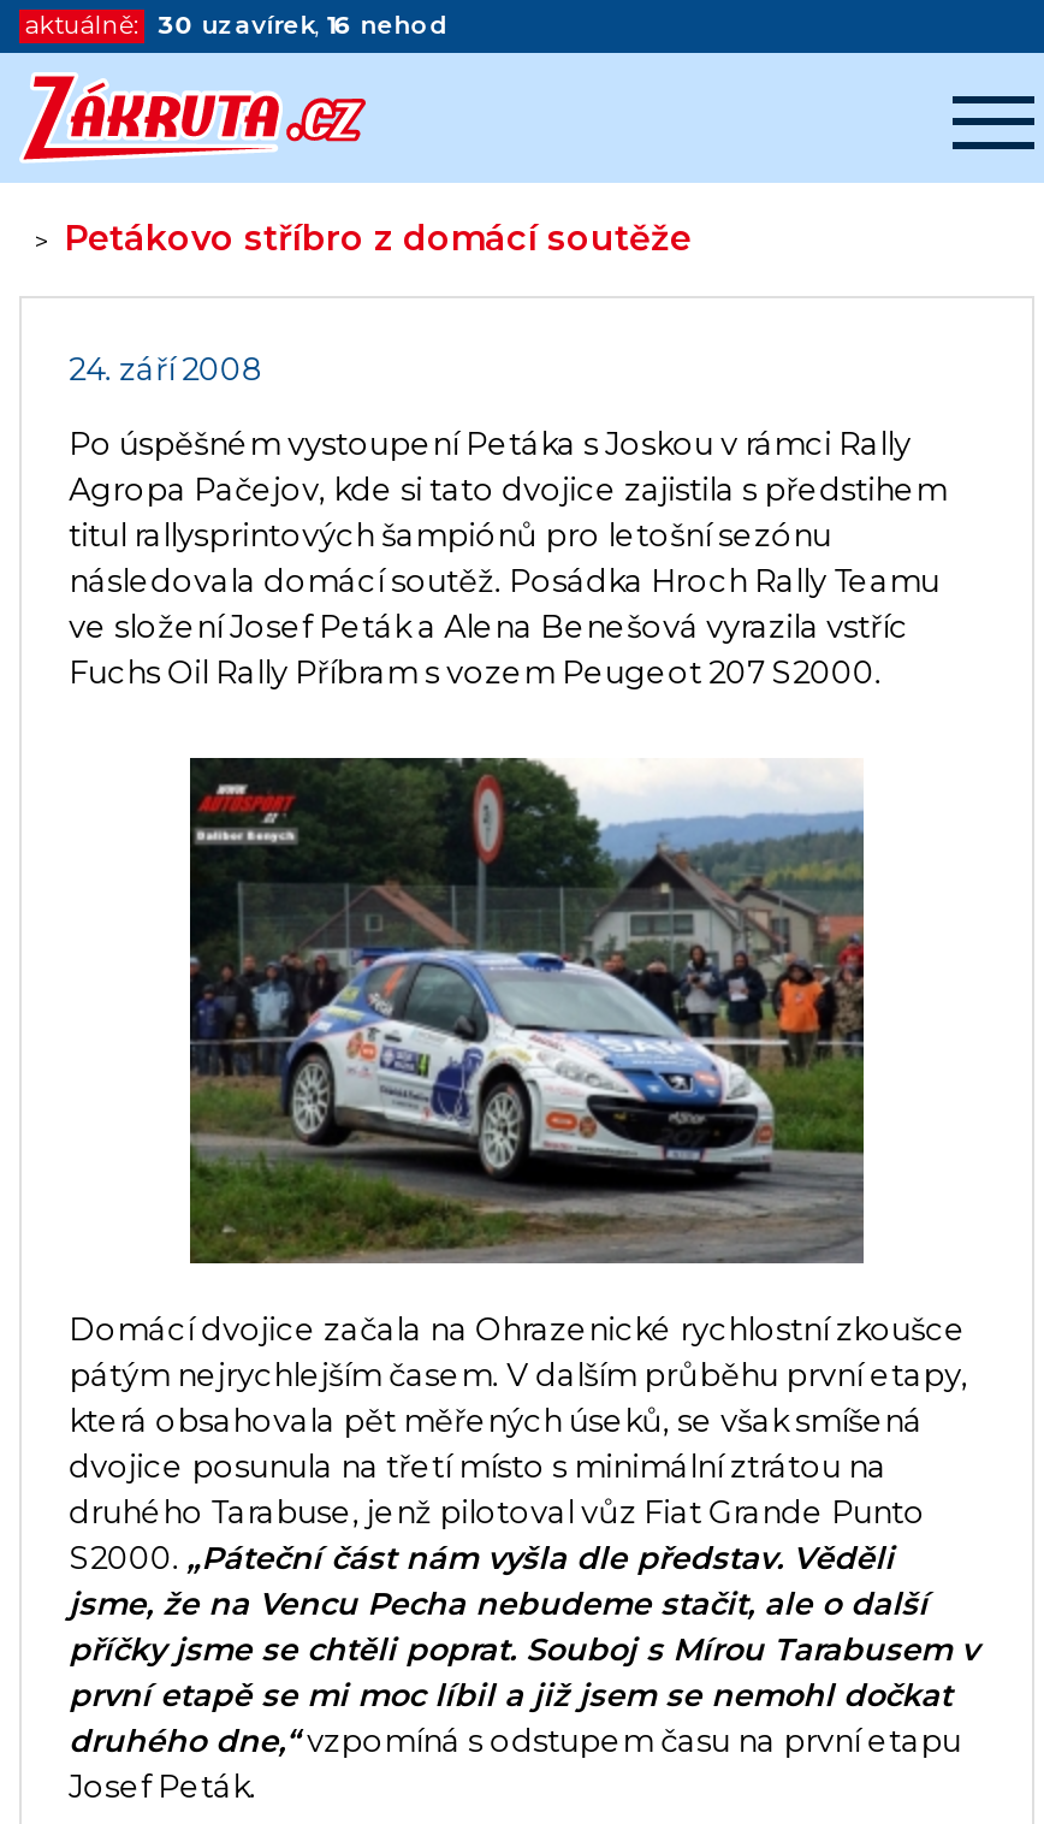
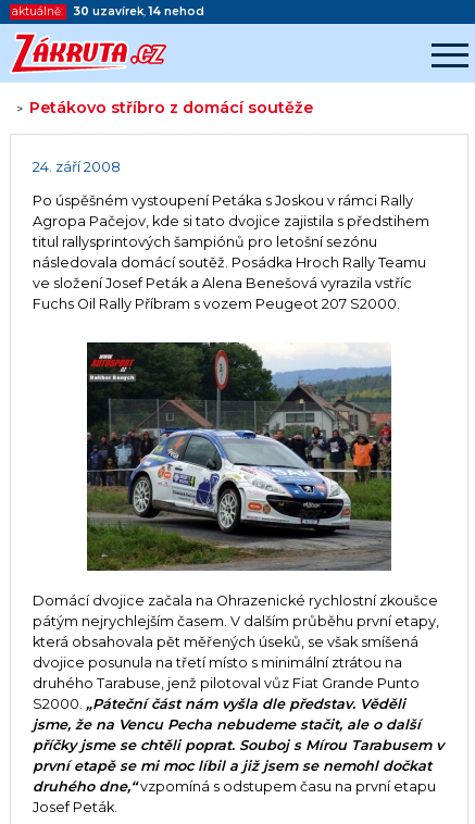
- 30 uzavírek, 16 nehod
+ 30 uzavírek, 14 nehod
